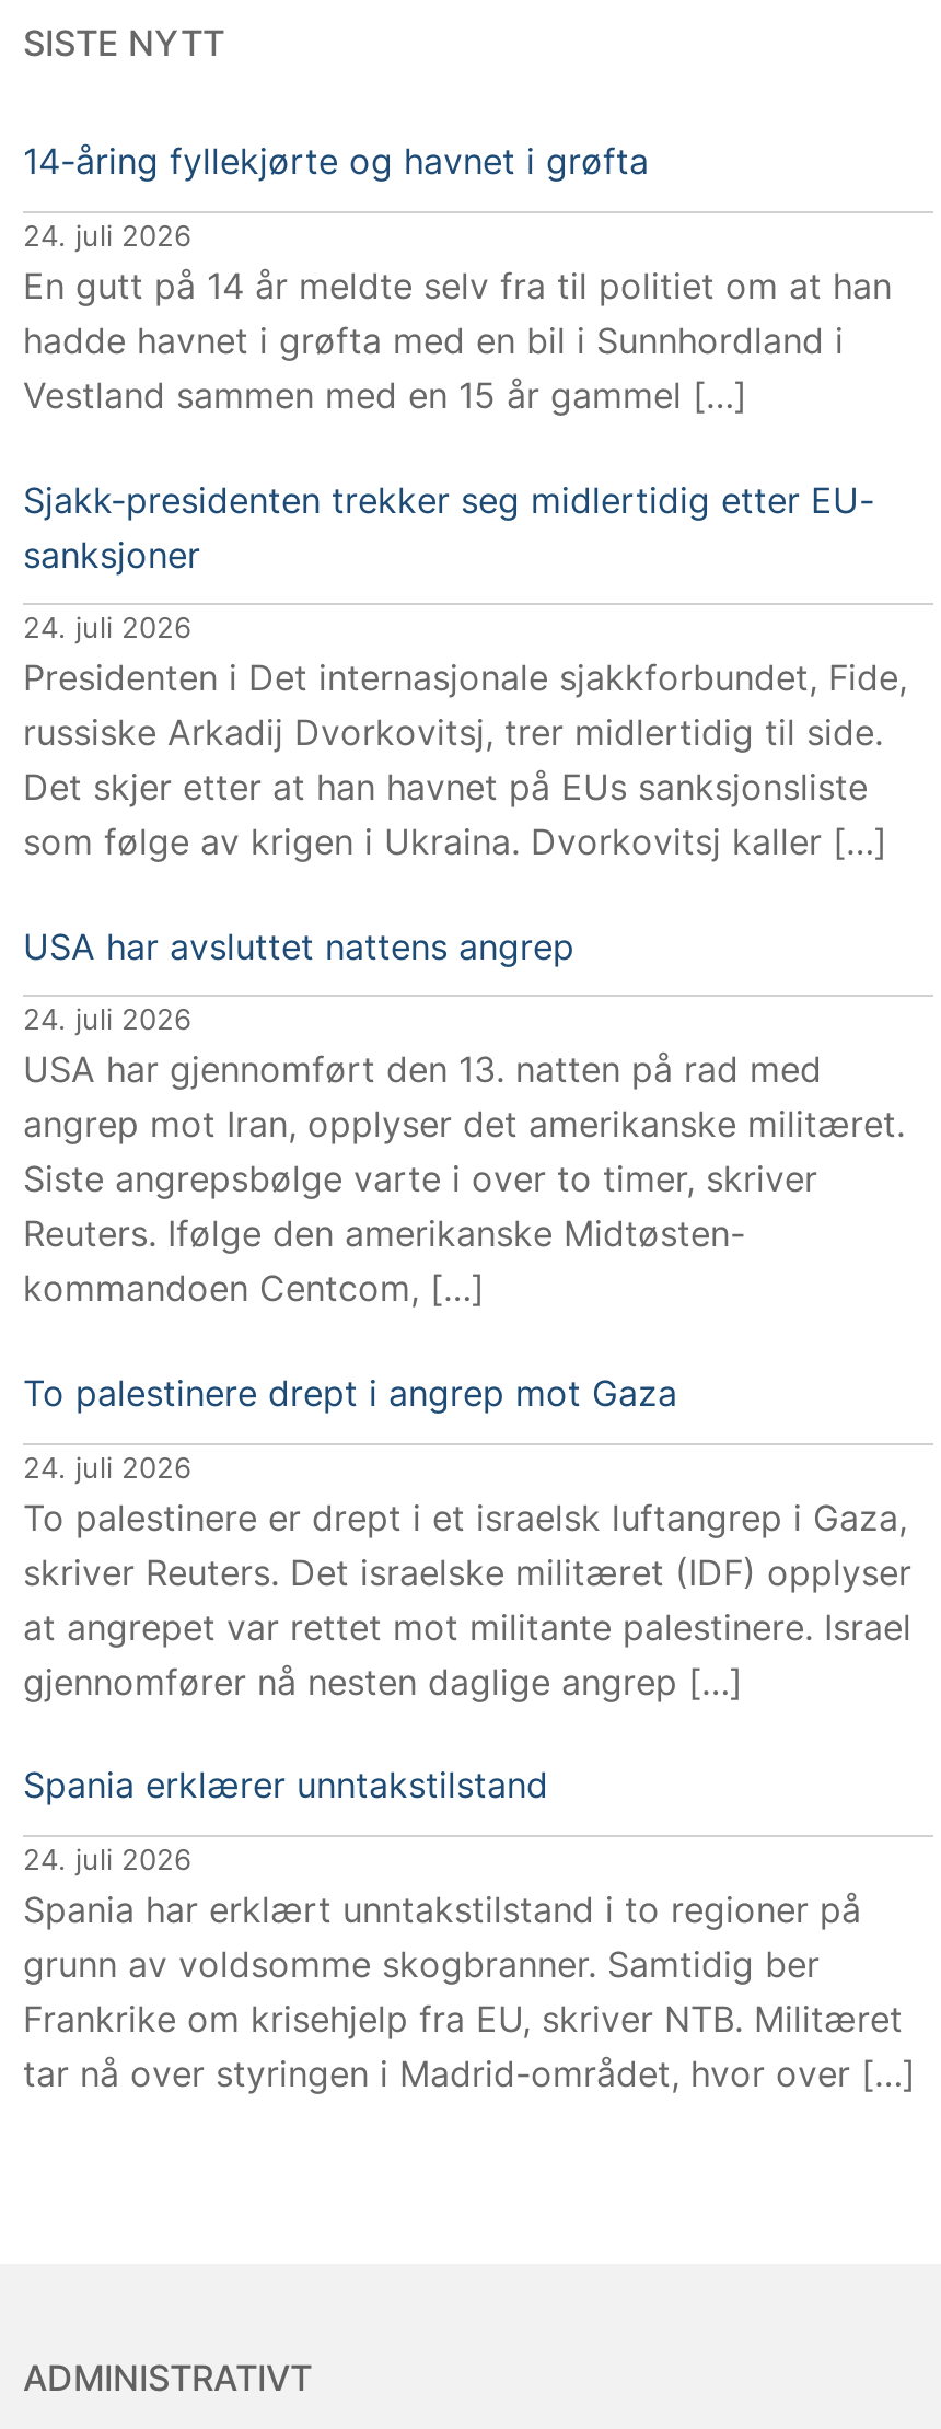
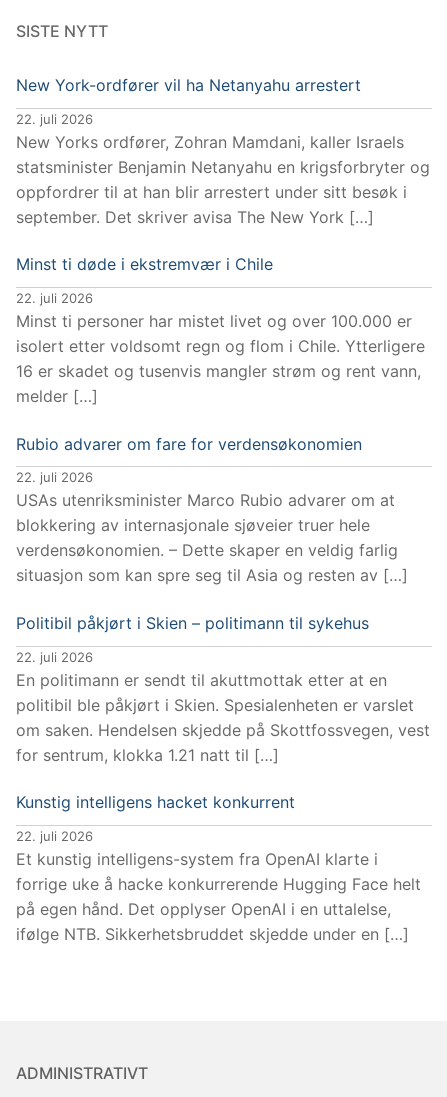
- 14-åring fyllekjørte og havnet i grøfta
+ New York-ordfører vil ha Netanyahu arrestert

- 24. juli 2026
- En gutt på 14 år meldte selv fra til politiet om at han
- hadde havnet i grøfta med en bil i Sunnhordland i
- Vestland sammen med en 15 år gammel […]
+ 22. juli 2026
+ New Yorks ordfører, Zohran Mamdani, kaller Israels
+ statsminister Benjamin Netanyahu en krigsforbryter og
+ oppfordrer til at han blir arrestert under sitt besøk i
+ september. Det skriver avisa The New York […]

- Sjakk-presidenten trekker seg midlertidig etter EU-
- sanksjoner
+ Minst ti døde i ekstremvær i Chile

- 24. juli 2026
- Presidenten i Det internasjonale sjakkforbundet, Fide,
- russiske Arkadij Dvorkovitsj, trer midlertidig til side.
- Det skjer etter at han havnet på EUs sanksjonsliste
- som følge av krigen i Ukraina. Dvorkovitsj kaller […]
+ 22. juli 2026
+ Minst ti personer har mistet livet og over 100.000 er
+ isolert etter voldsomt regn og flom i Chile. Ytterligere
+ 16 er skadet og tusenvis mangler strøm og rent vann,
+ melder […]

- USA har avsluttet nattens angrep
+ Rubio advarer om fare for verdensøkonomien

- 24. juli 2026
- USA har gjennomført den 13. natten på rad med
- angrep mot Iran, opplyser det amerikanske militæret.
- Siste angrepsbølge varte i over to timer, skriver
- Reuters. Ifølge den amerikanske Midtøsten-
- kommandoen Centcom, […]
+ 22. juli 2026
+ USAs utenriksminister Marco Rubio advarer om at
+ blokkering av internasjonale sjøveier truer hele
+ verdensøkonomien. – Dette skaper en veldig farlig
+ situasjon som kan spre seg til Asia og resten av […]

- To palestinere drept i angrep mot Gaza
+ Politibil påkjørt i Skien – politimann til sykehus

- 24. juli 2026
- To palestinere er drept i et israelsk luftangrep i Gaza,
- skriver Reuters. Det israelske militæret (IDF) opplyser
- at angrepet var rettet mot militante palestinere. Israel
- gjennomfører nå nesten daglige angrep […]
+ 22. juli 2026
+ En politimann er sendt til akuttmottak etter at en
+ politibil ble påkjørt i Skien. Spesialenheten er varslet
+ om saken. Hendelsen skjedde på Skottfossvegen, vest
+ for sentrum, klokka 1.21 natt til […]

- Spania erklærer unntakstilstand
+ Kunstig intelligens hacket konkurrent

- 24. juli 2026
- Spania har erklært unntakstilstand i to regioner på
- grunn av voldsomme skogbranner. Samtidig ber
- Frankrike om krisehjelp fra EU, skriver NTB. Militæret
- tar nå over styringen i Madrid-området, hvor over […]
+ 22. juli 2026
+ Et kunstig intelligens-system fra OpenAI klarte i
+ forrige uke å hacke konkurrerende Hugging Face helt
+ på egen hånd. Det opplyser OpenAI i en uttalelse,
+ ifølge NTB. Sikkerhetsbruddet skjedde under en […]
